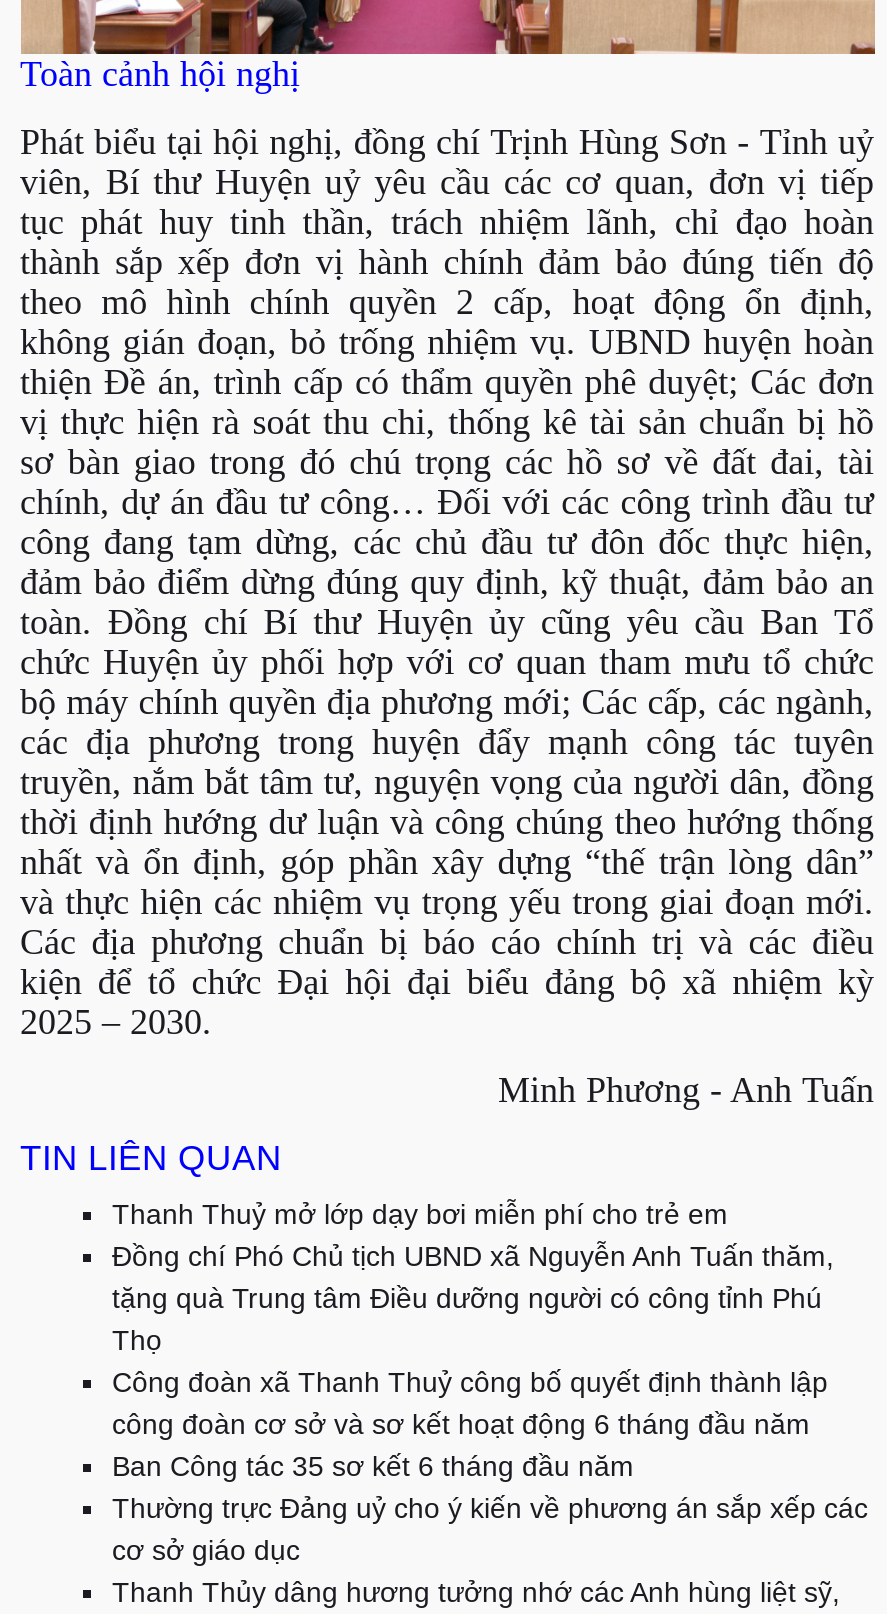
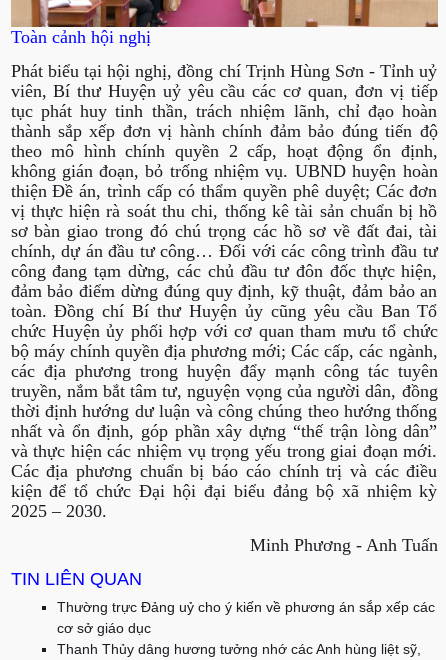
- Thanh Thuỷ mở lớp dạy bơi miễn phí cho trẻ em
- Đồng chí Phó Chủ tịch UBND xã Nguyễn Anh Tuấn thăm,
- tặng quà Trung tâm Điều dưỡng người có công tỉnh Phú
- Thọ
- Công đoàn xã Thanh Thuỷ công bố quyết định thành lập
- công đoàn cơ sở và sơ kết hoạt động 6 tháng đầu năm
- Ban Công tác 35 sơ kết 6 tháng đầu năm
